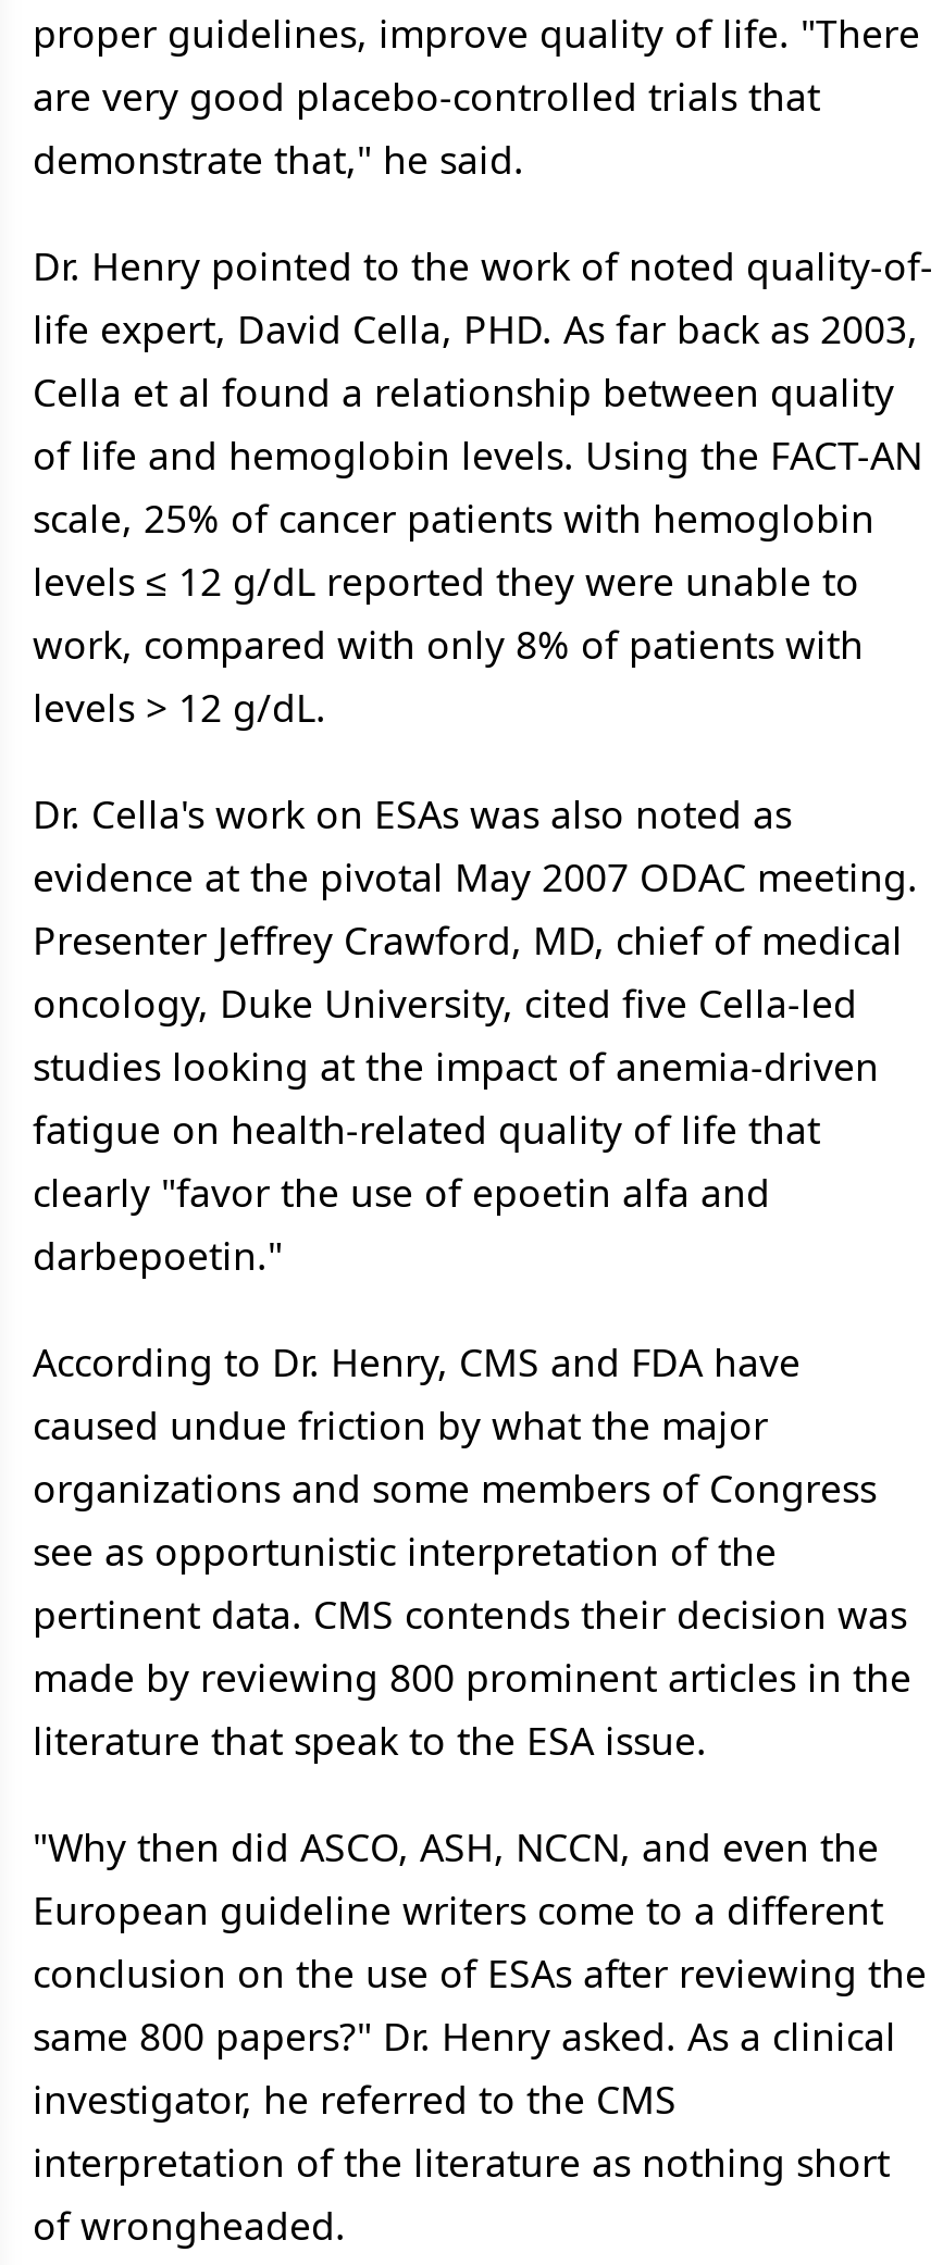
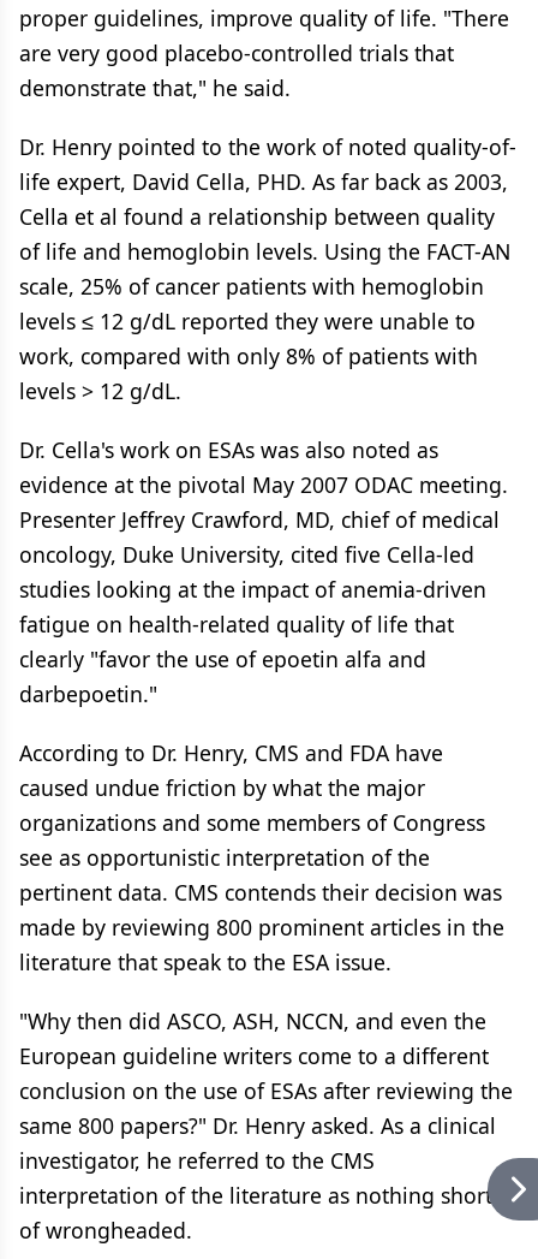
+ [image]
